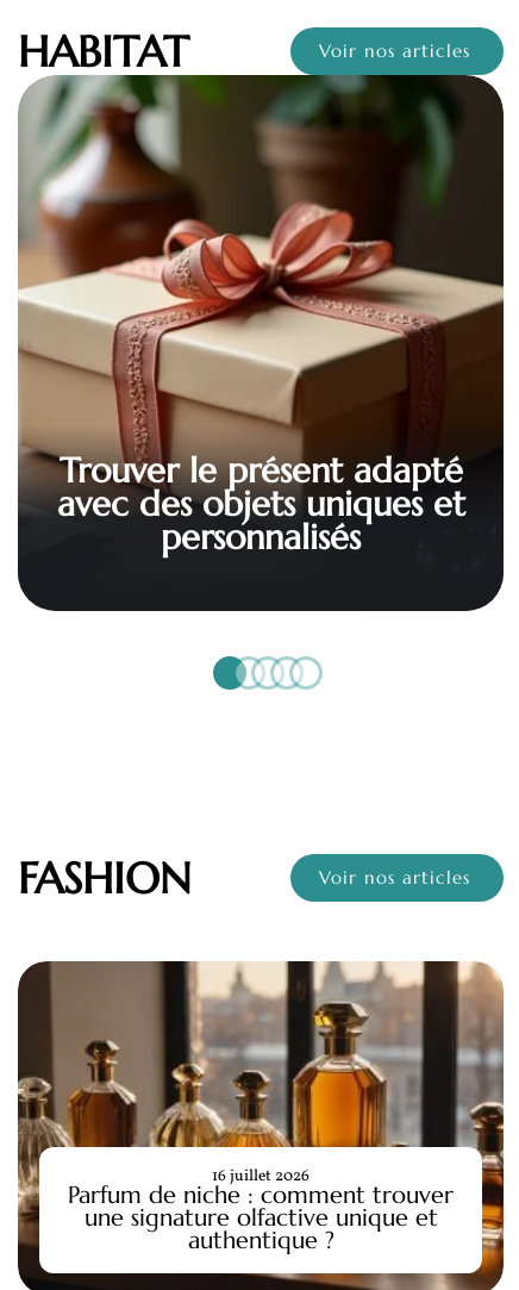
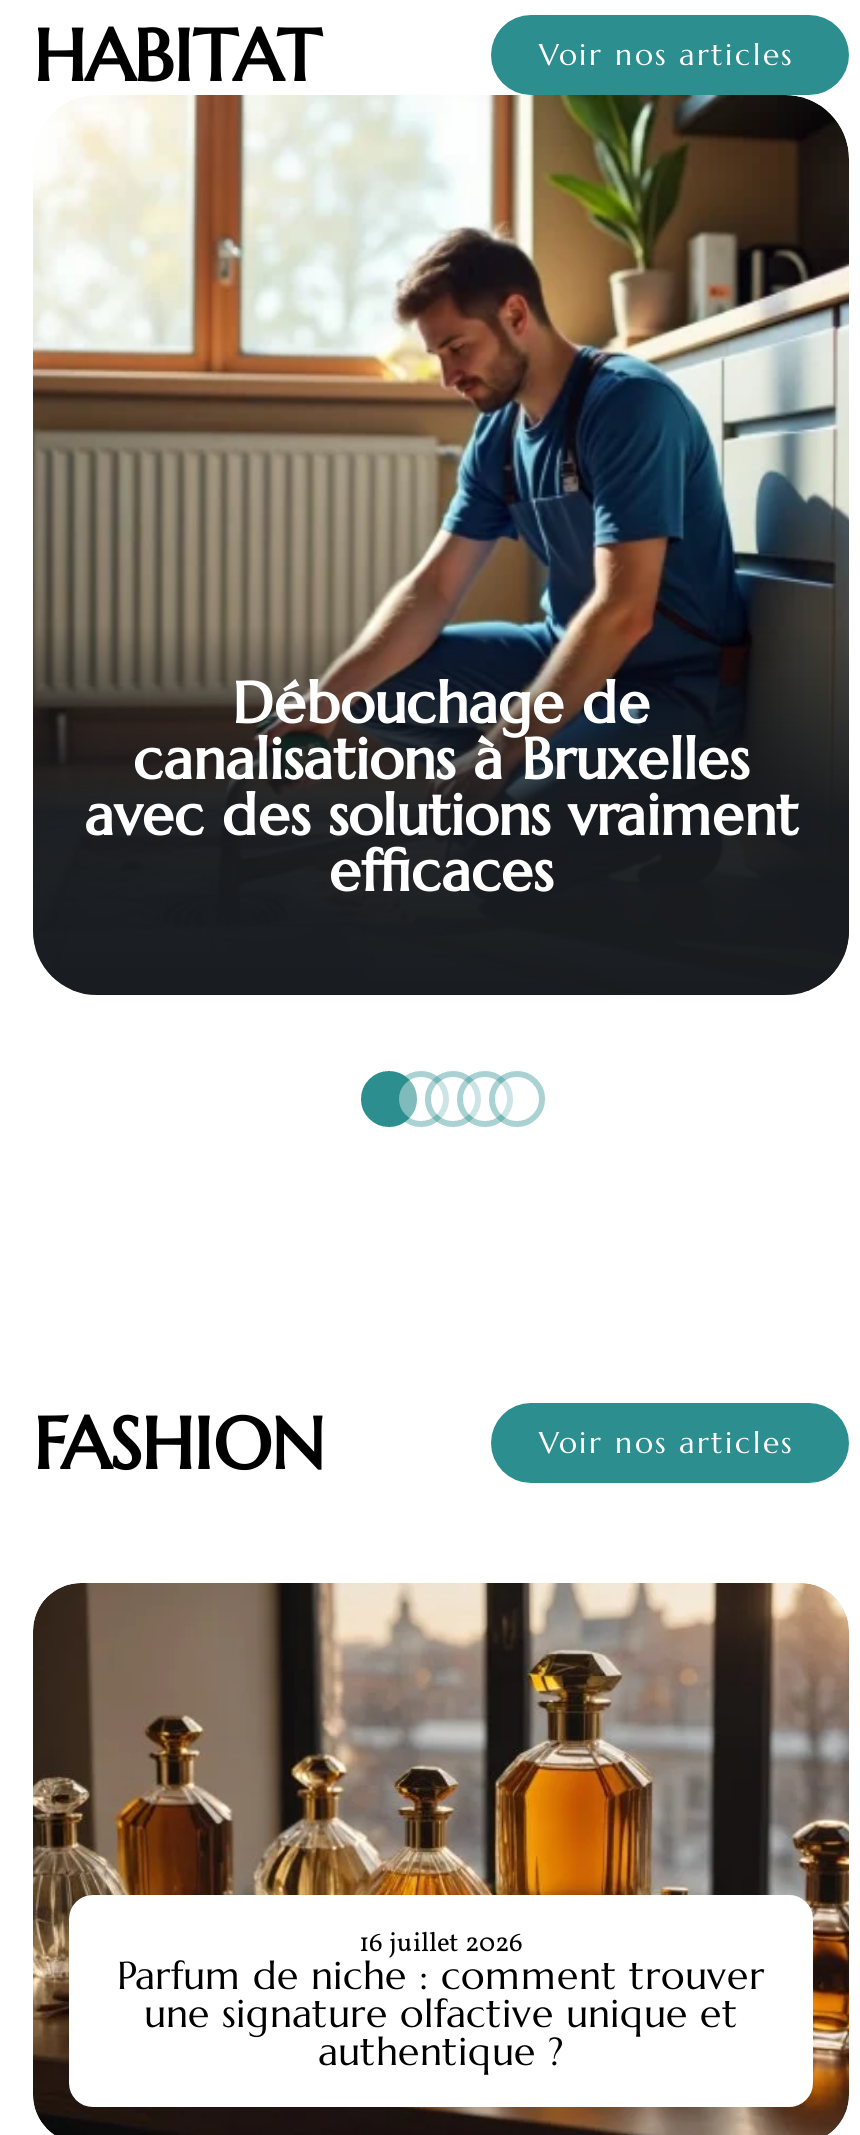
- [image]
- Trouver le présent adapté
- avec des objets uniques et
- personnalisés
+ [image]
+ Débouchage de
+ canalisations à Bruxelles
+ avec des solutions vraiment
+ efficaces
